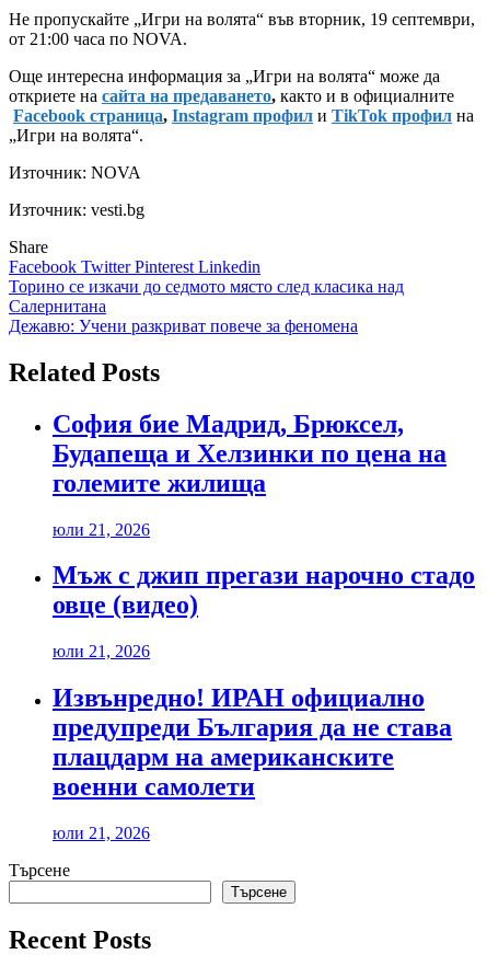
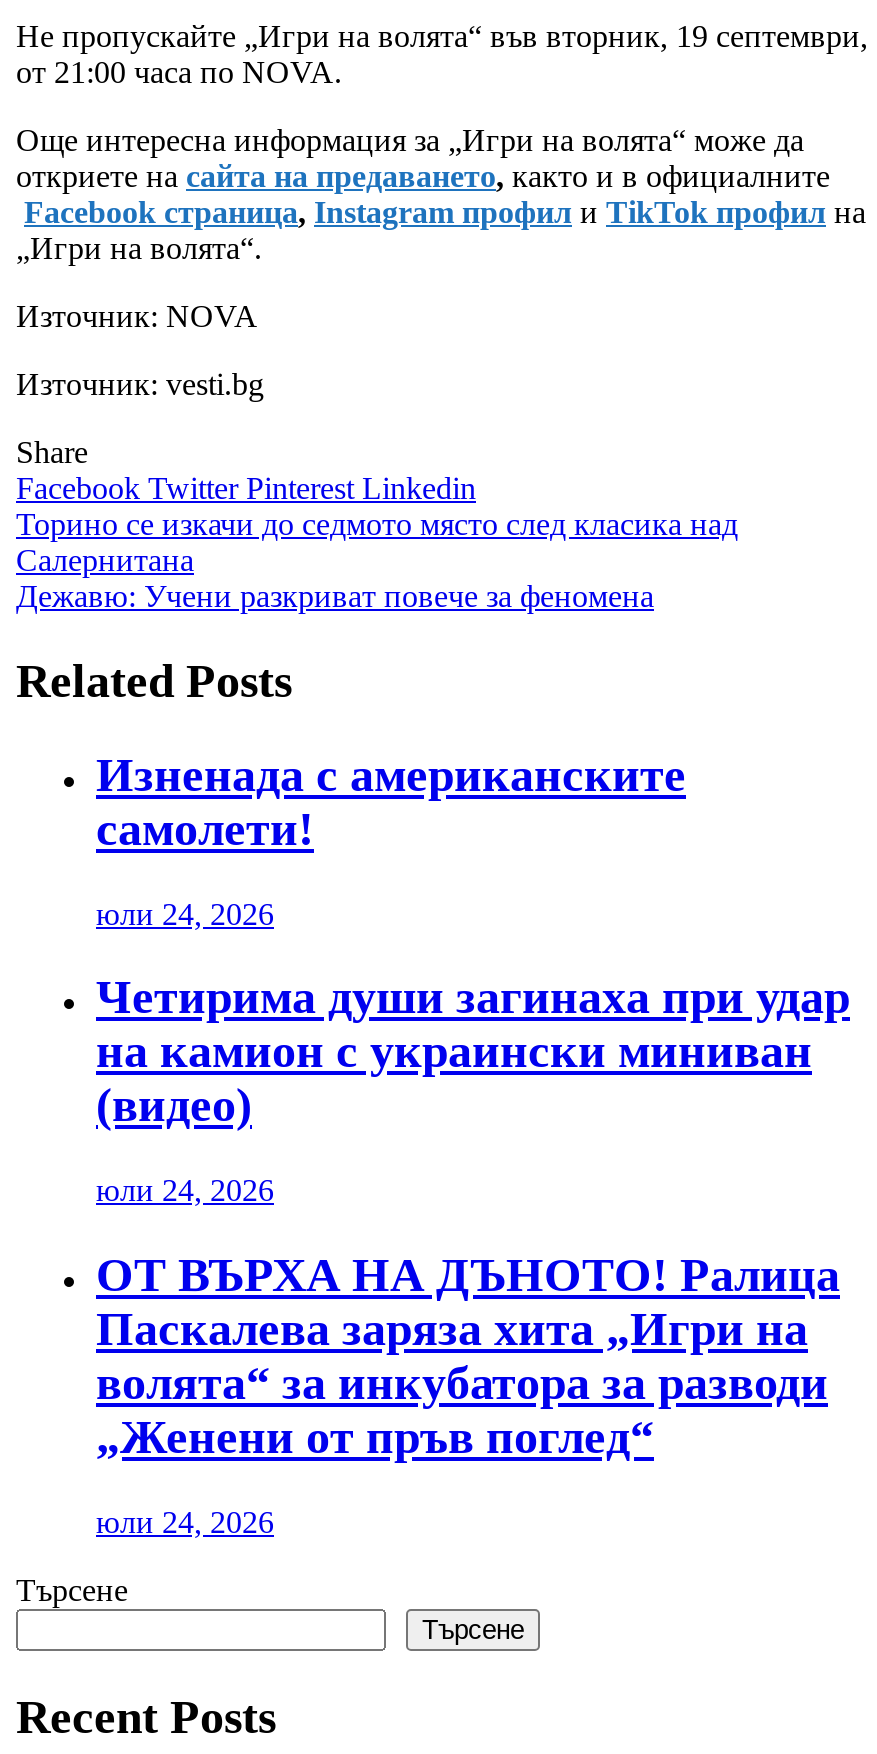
- София бие Мадрид, Брюксел,
- Будапеща и Хелзинки по цена на
- големите жилища
+ Изненада с американските
+ самолети!

- юли 21, 2026
+ юли 24, 2026

- Мъж с джип прегази нарочно стадо
- овце (видео)
+ Четирима души загинаха при удар
+ на камион с украински миниван
+ (видео)

- юли 21, 2026
+ юли 24, 2026

- Извънредно! ИРАН официално
- предупреди България да не става
- плацдарм на американските
- военни самолети
+ ОТ ВЪРХА НА ДЪНОТО! Ралица
+ Паскалева заряза хита „Игри на
+ волята“ за инкубатора за разводи
+ „Женени от пръв поглед“

- юли 21, 2026
+ юли 24, 2026
